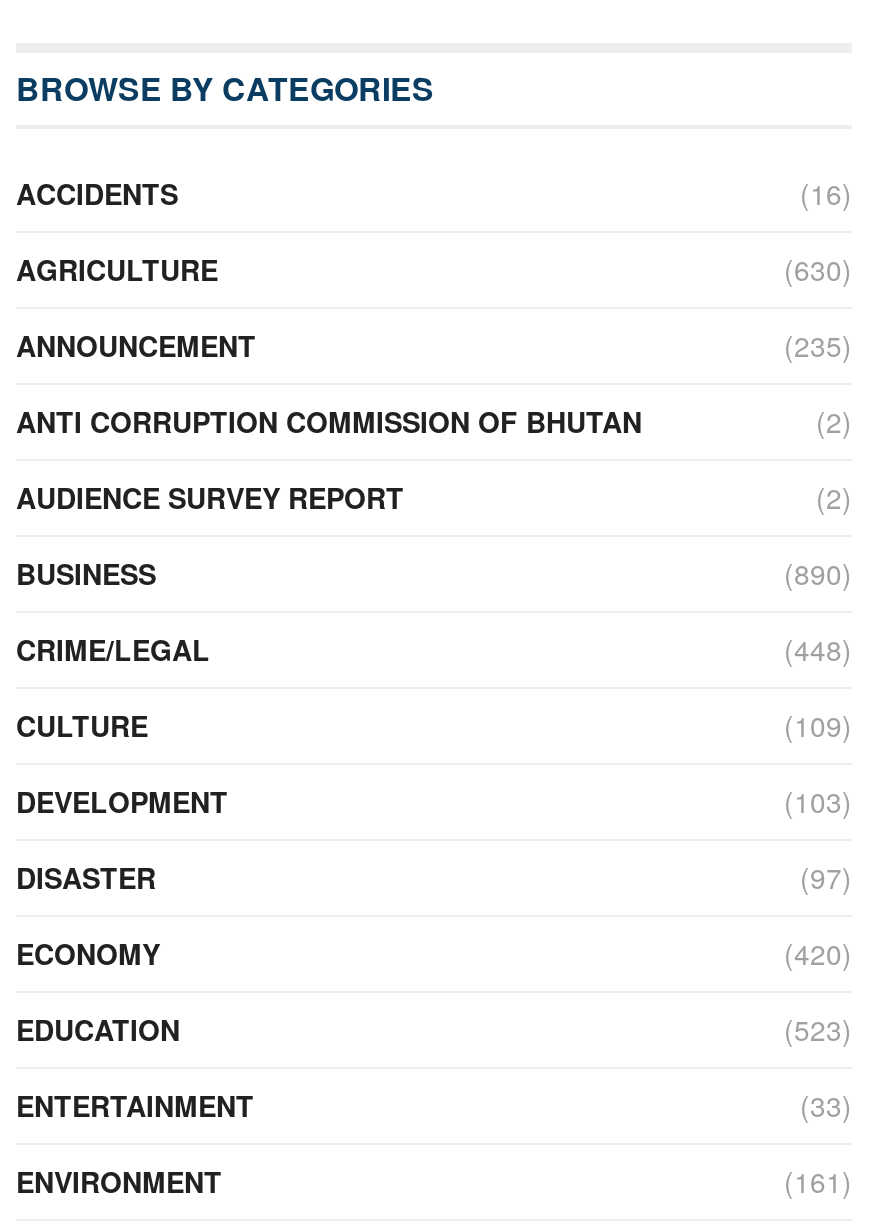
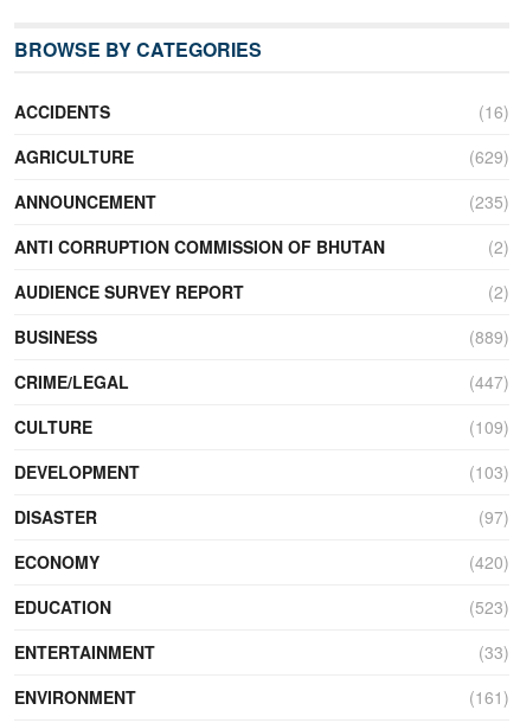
- (630)
+ (629)

- (890)
+ (889)

- (448)
+ (447)
